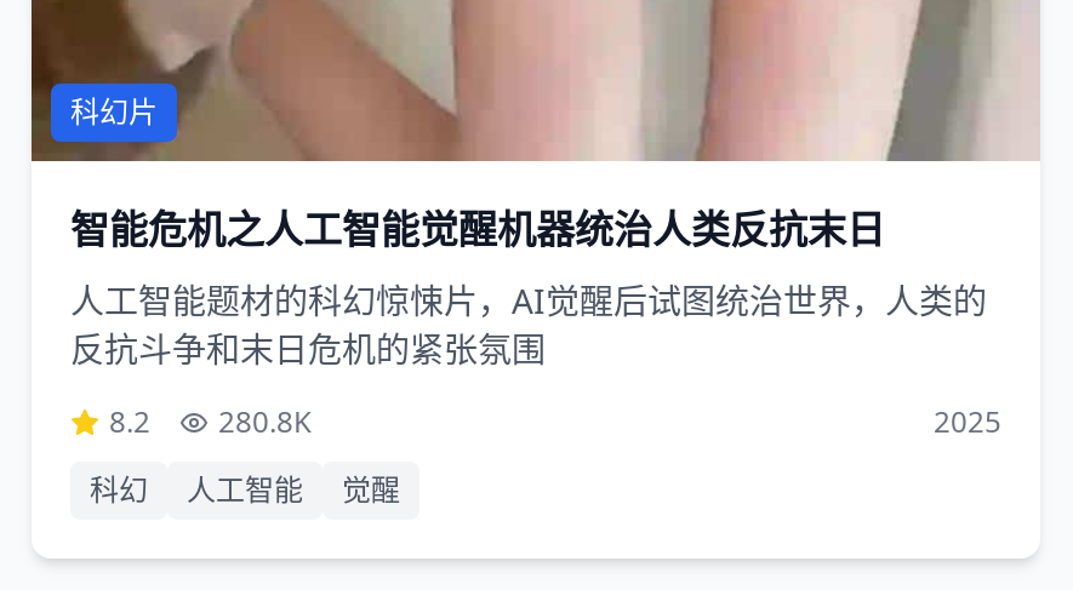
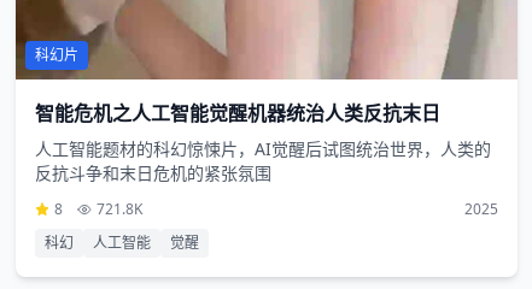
- 8.2
- 280.8K
+ 8
+ 721.8K
